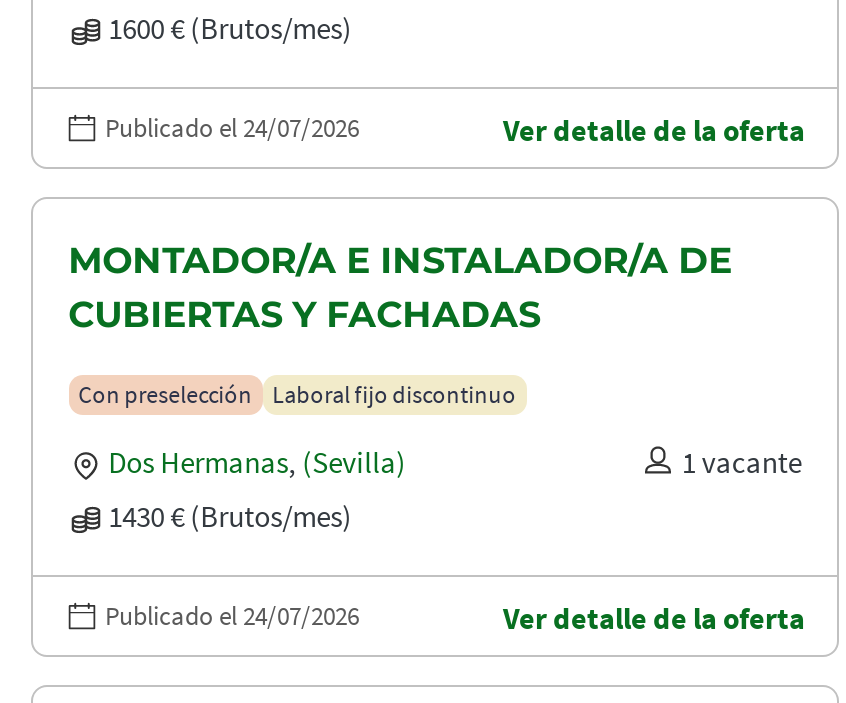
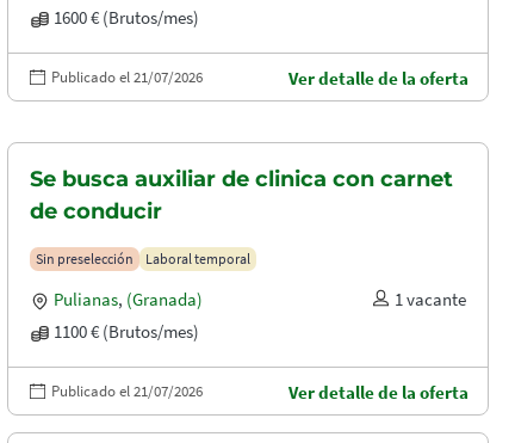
- Publicado el 24/07/2026
+ Publicado el 21/07/2026

- MONTADOR/A E INSTALADOR/A DE
- CUBIERTAS Y FACHADAS
+ Se busca auxiliar de clinica con carnet
+ de conducir

- Con preselección
- Laboral fijo discontinuo
+ Sin preselección
+ Laboral temporal

- Dos Hermanas, (Sevilla)
+ Pulianas, (Granada)

- 1430 € (Brutos/mes)
+ 1100 € (Brutos/mes)

- Publicado el 24/07/2026
+ Publicado el 21/07/2026
